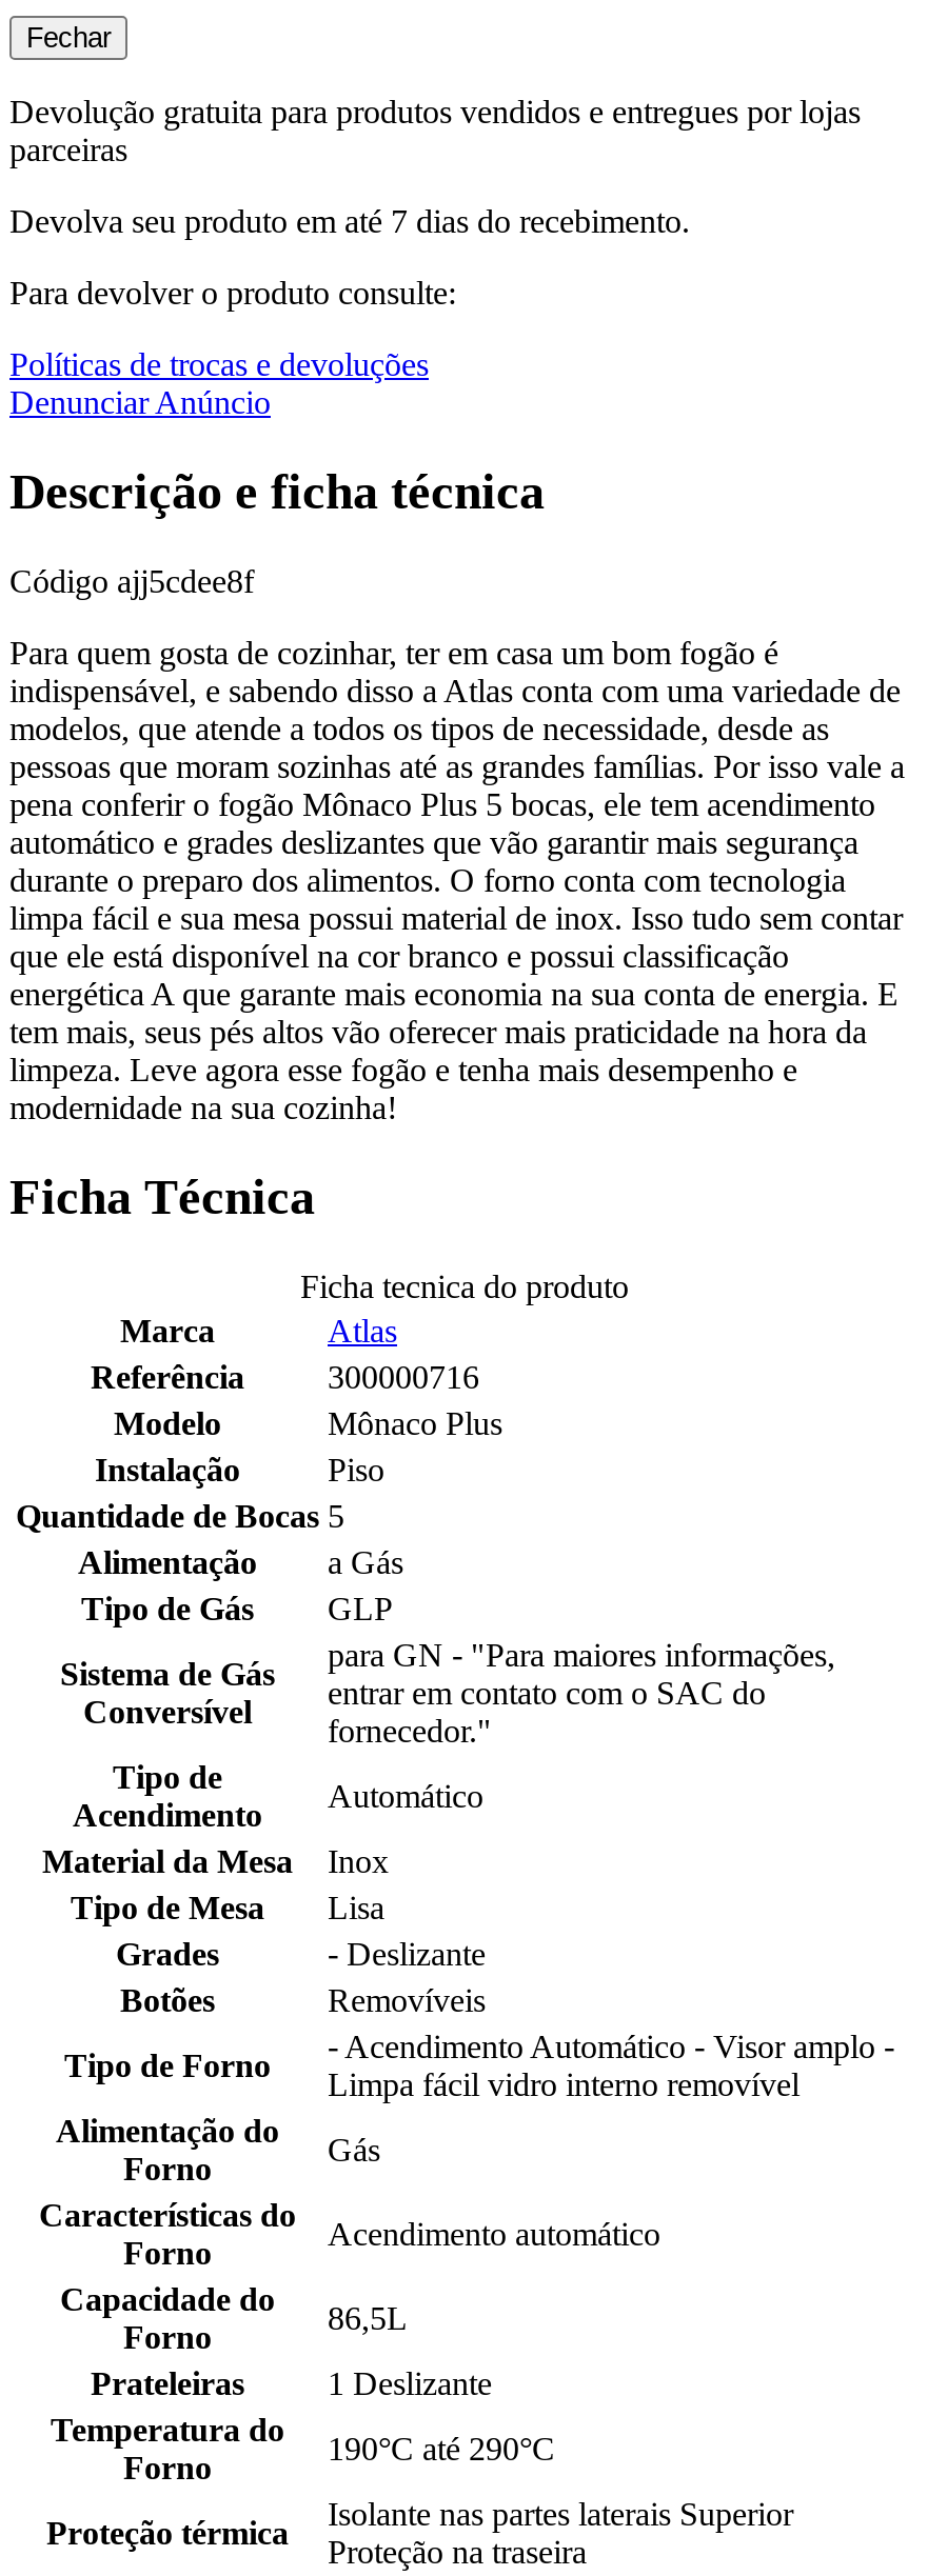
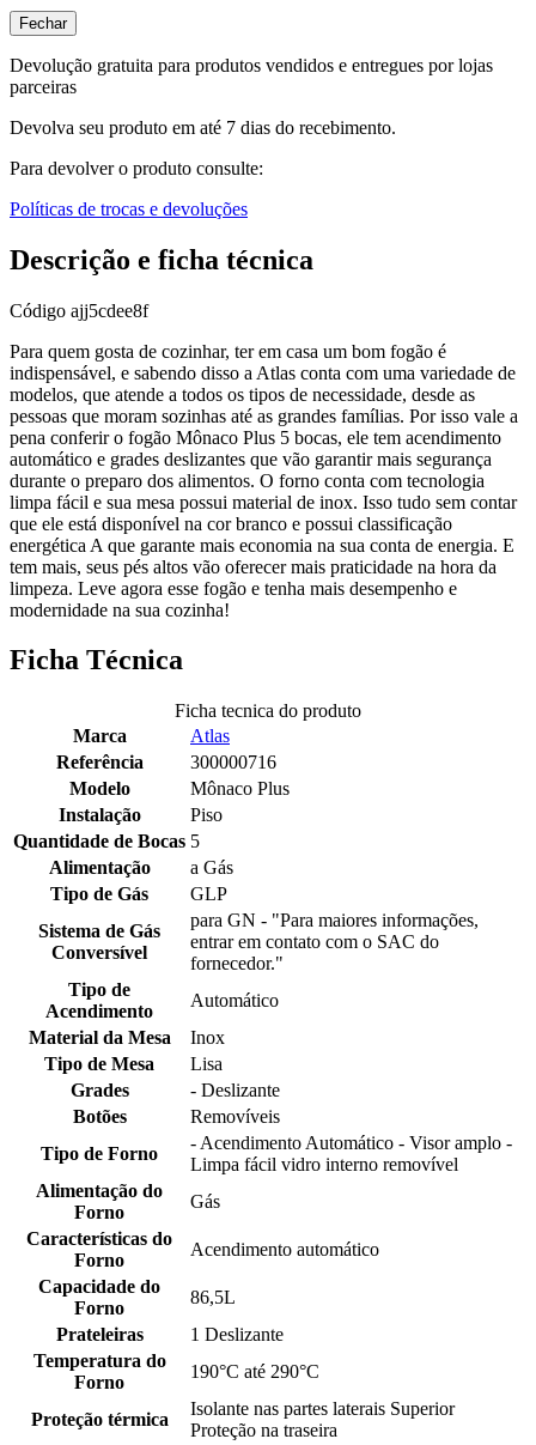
- Denunciar Anúncio
